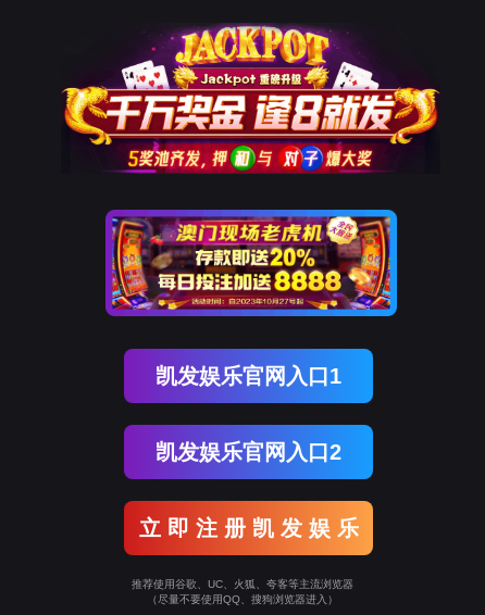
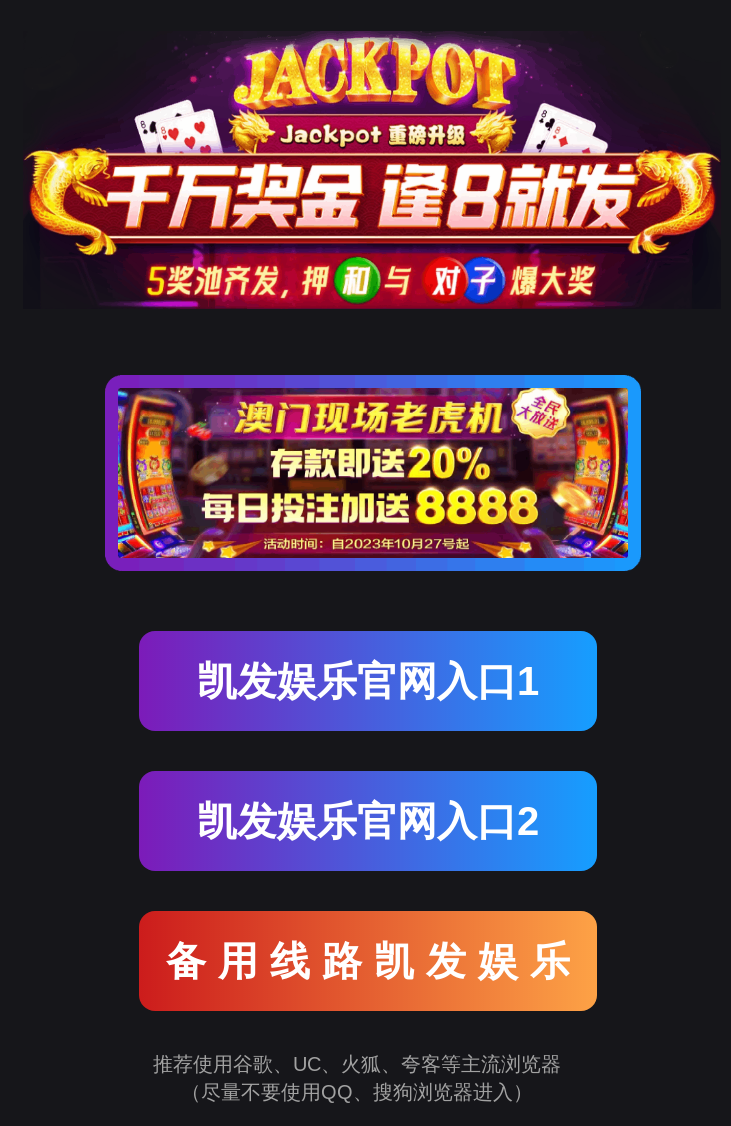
- 立 即 注 册 凯 发 娱 乐
+ 备 用 线 路 凯 发 娱 乐
